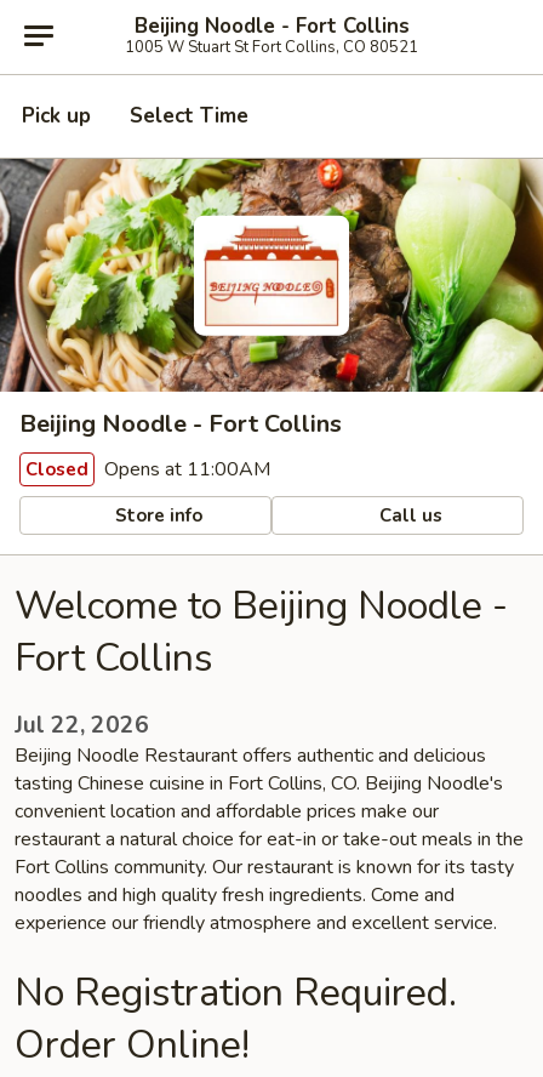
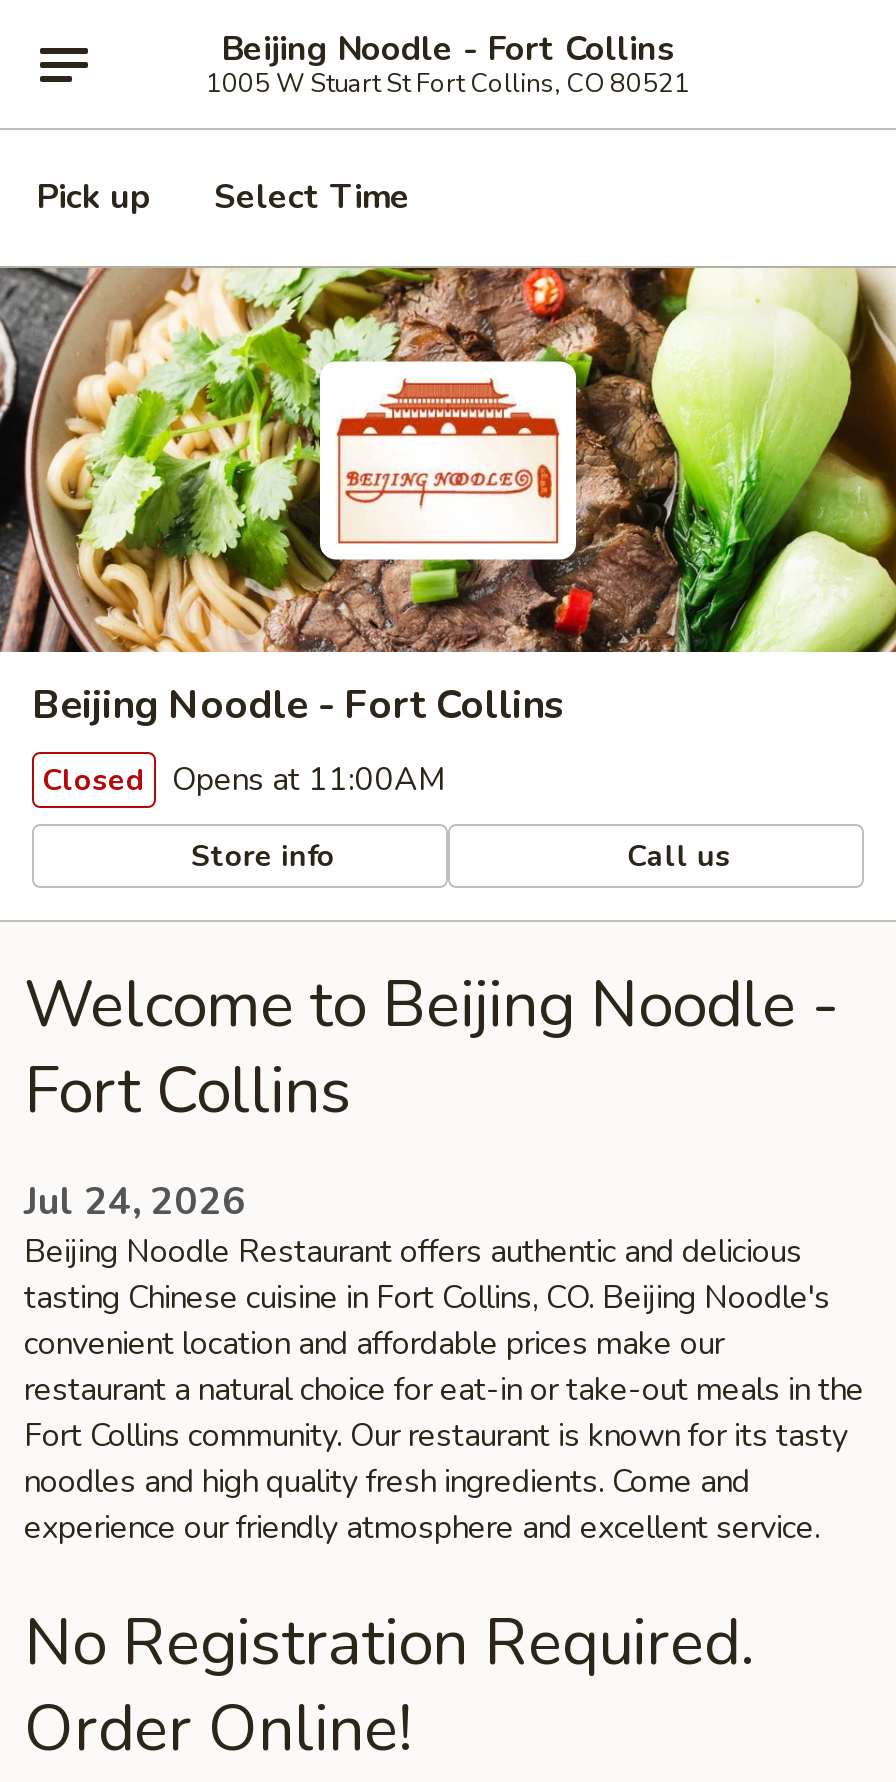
- Jul 22, 2026
+ Jul 24, 2026
